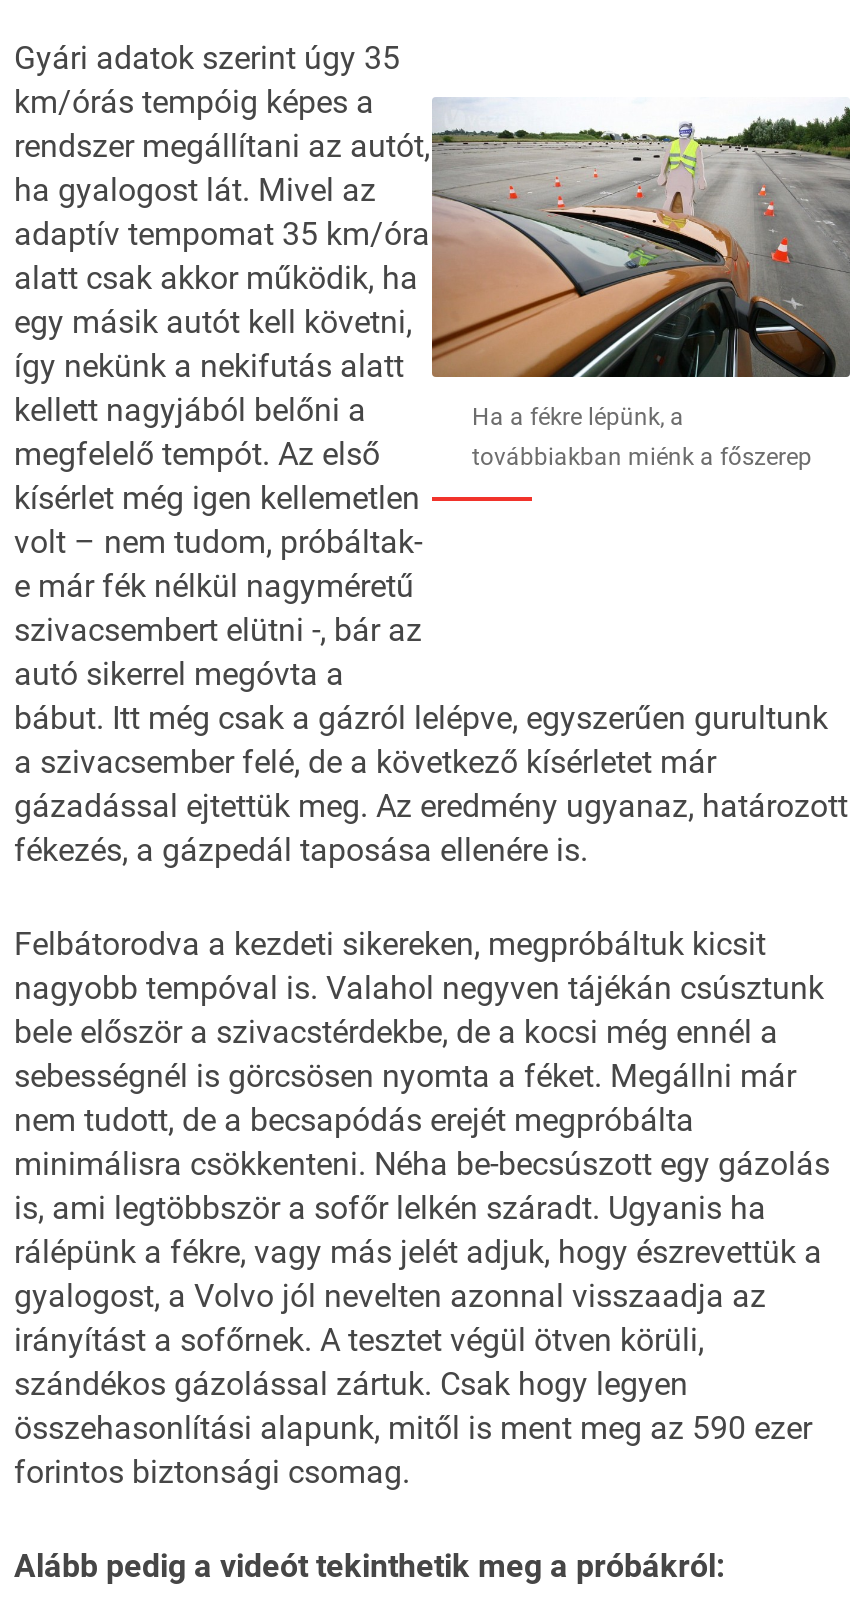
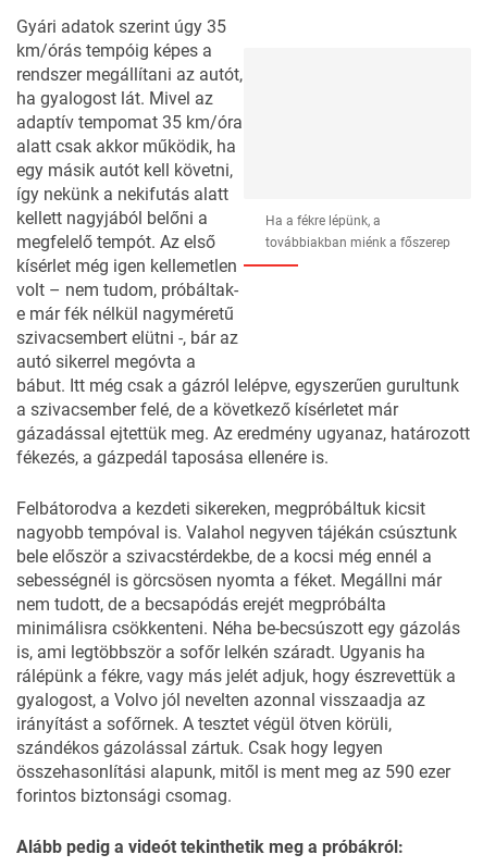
- [image]
